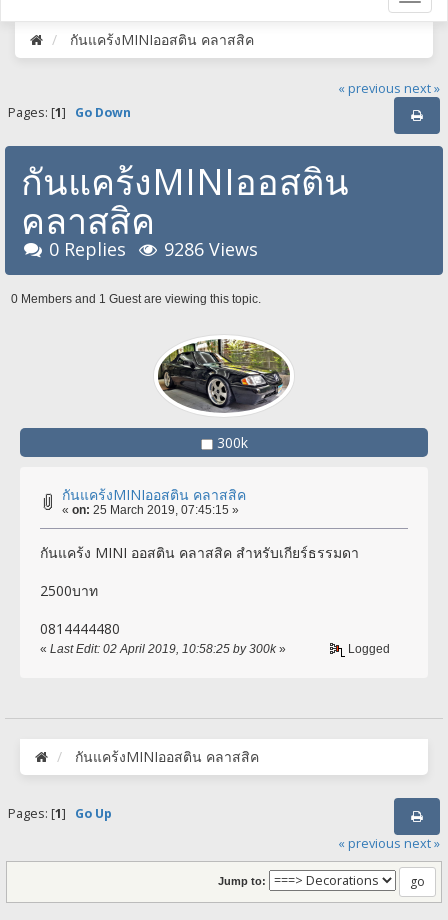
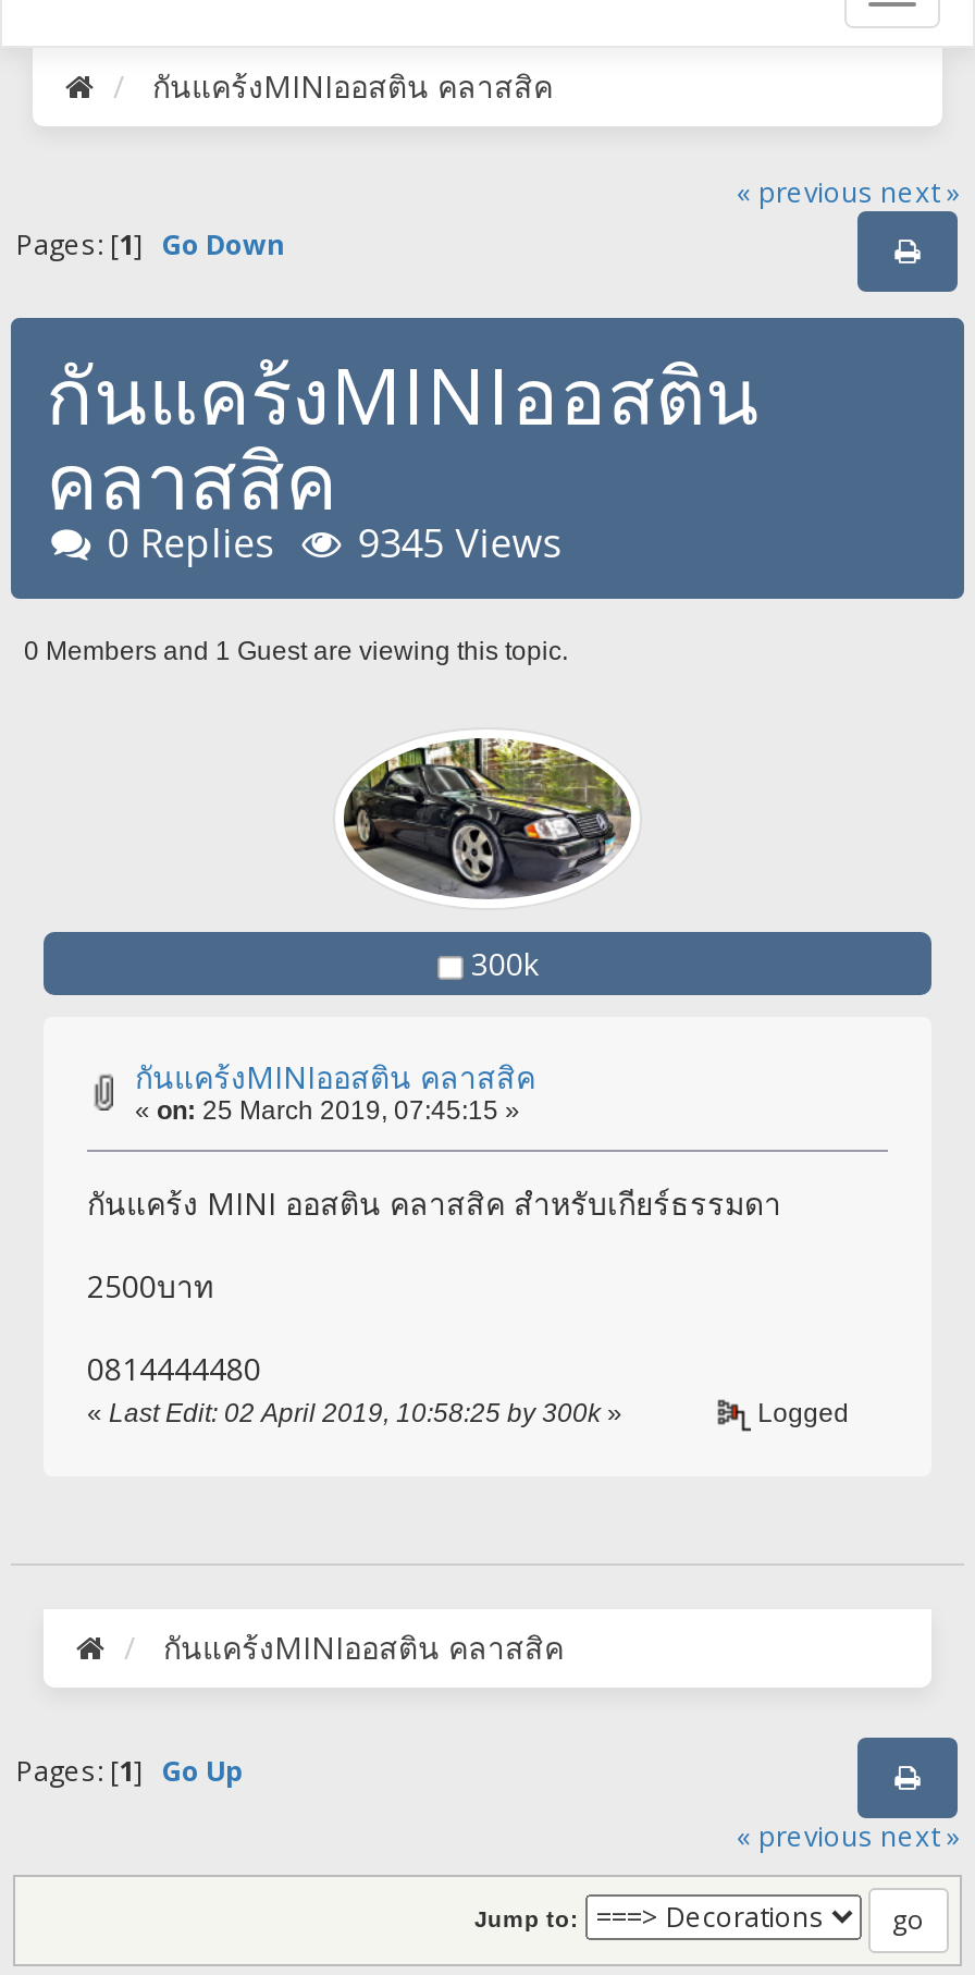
- 0 Replies 9286 Views
+ 0 Replies 9345 Views
